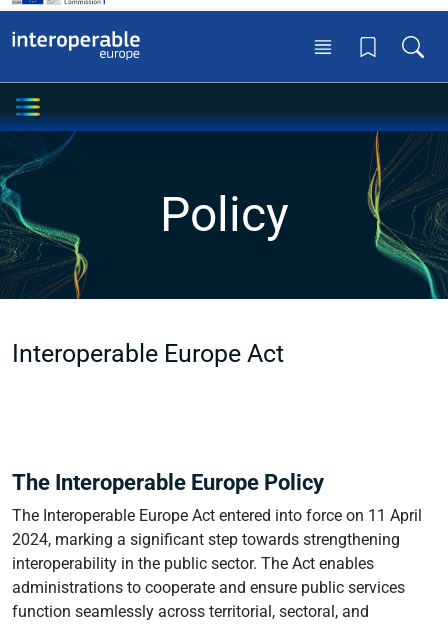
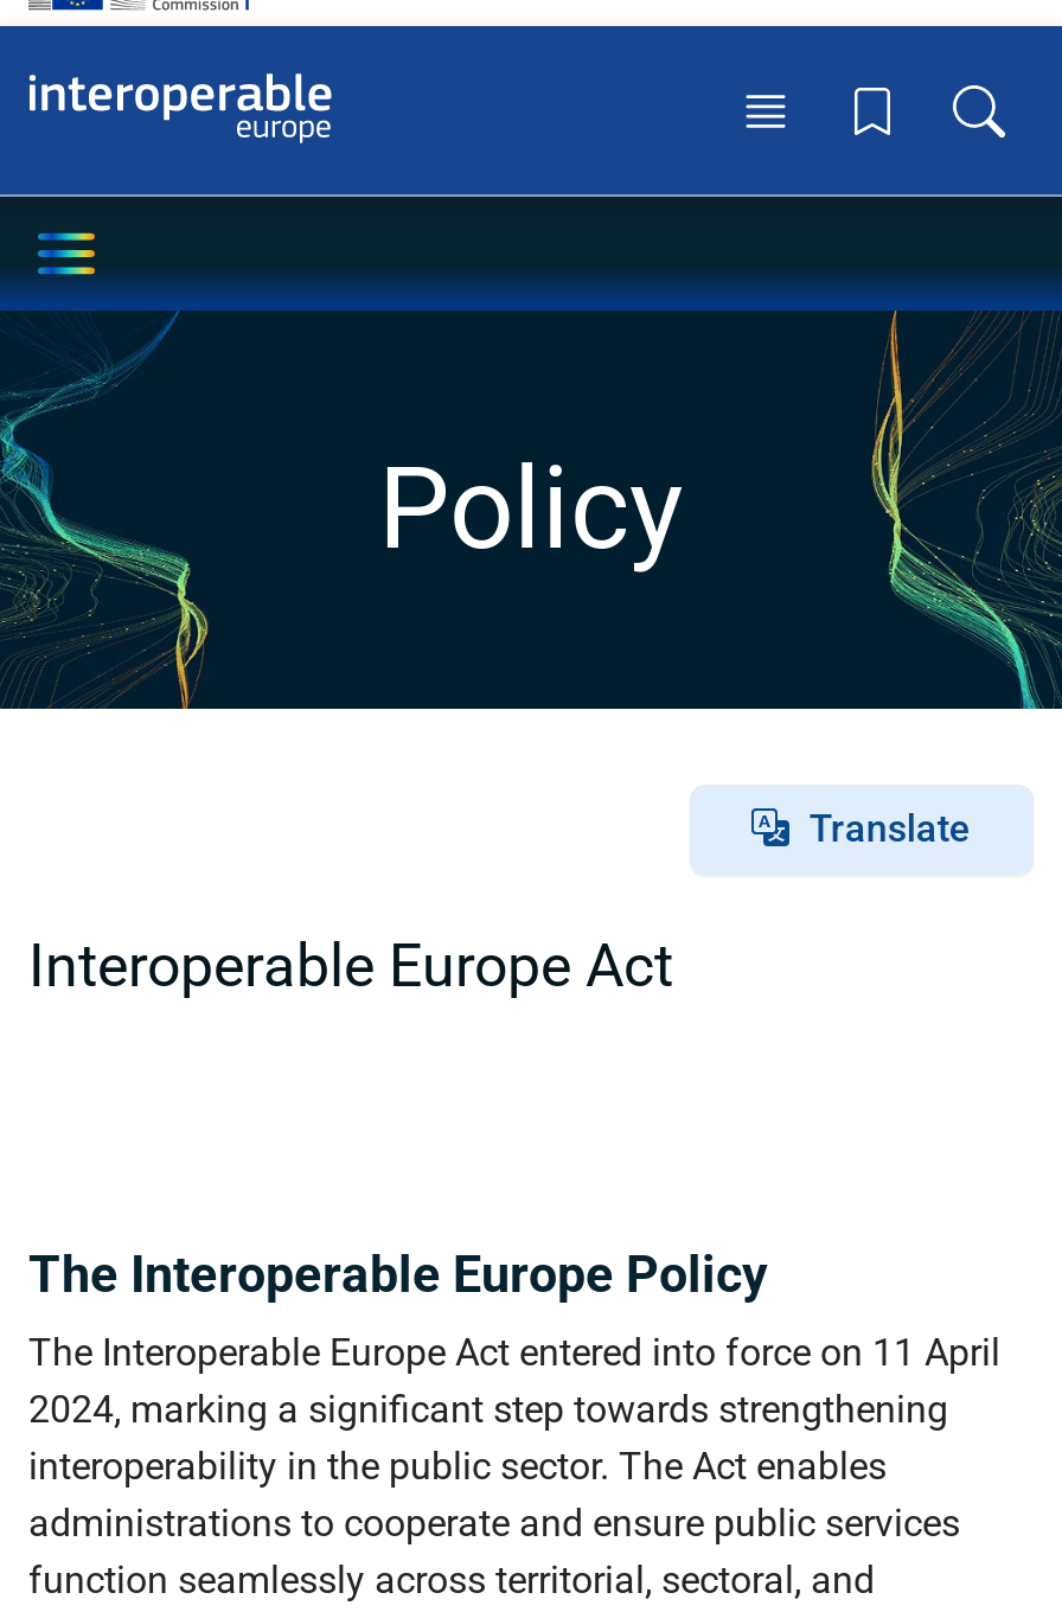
+ Translate
